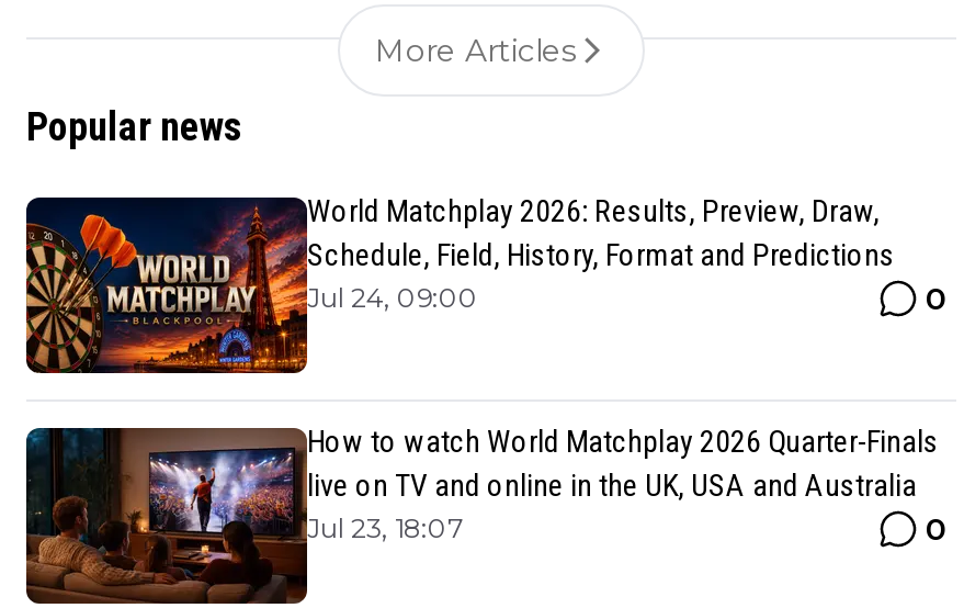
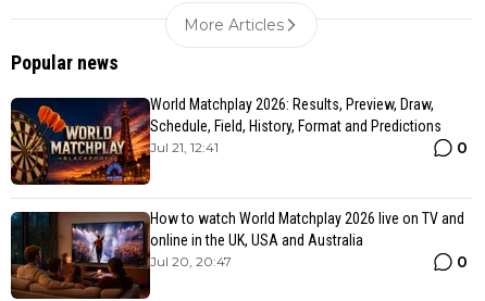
- Jul 24, 09:00
+ Jul 21, 12:41

- How to watch World Matchplay 2026 Quarter-Finals
- live on TV and online in the UK, USA and Australia
- Jul 23, 18:07
+ How to watch World Matchplay 2026 live on TV and
+ online in the UK, USA and Australia
+ Jul 20, 20:47
